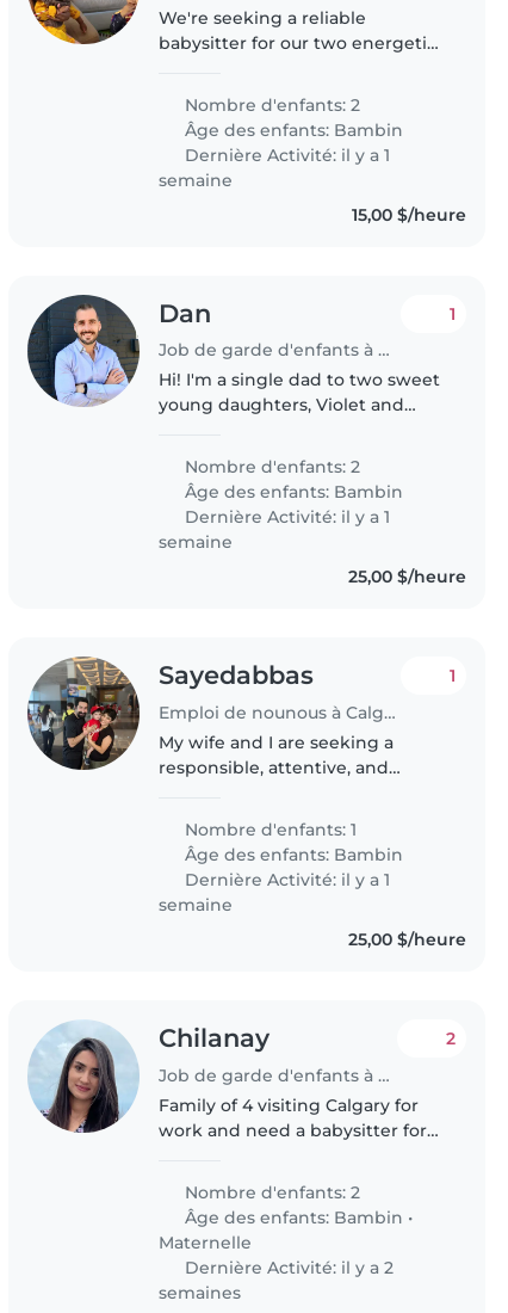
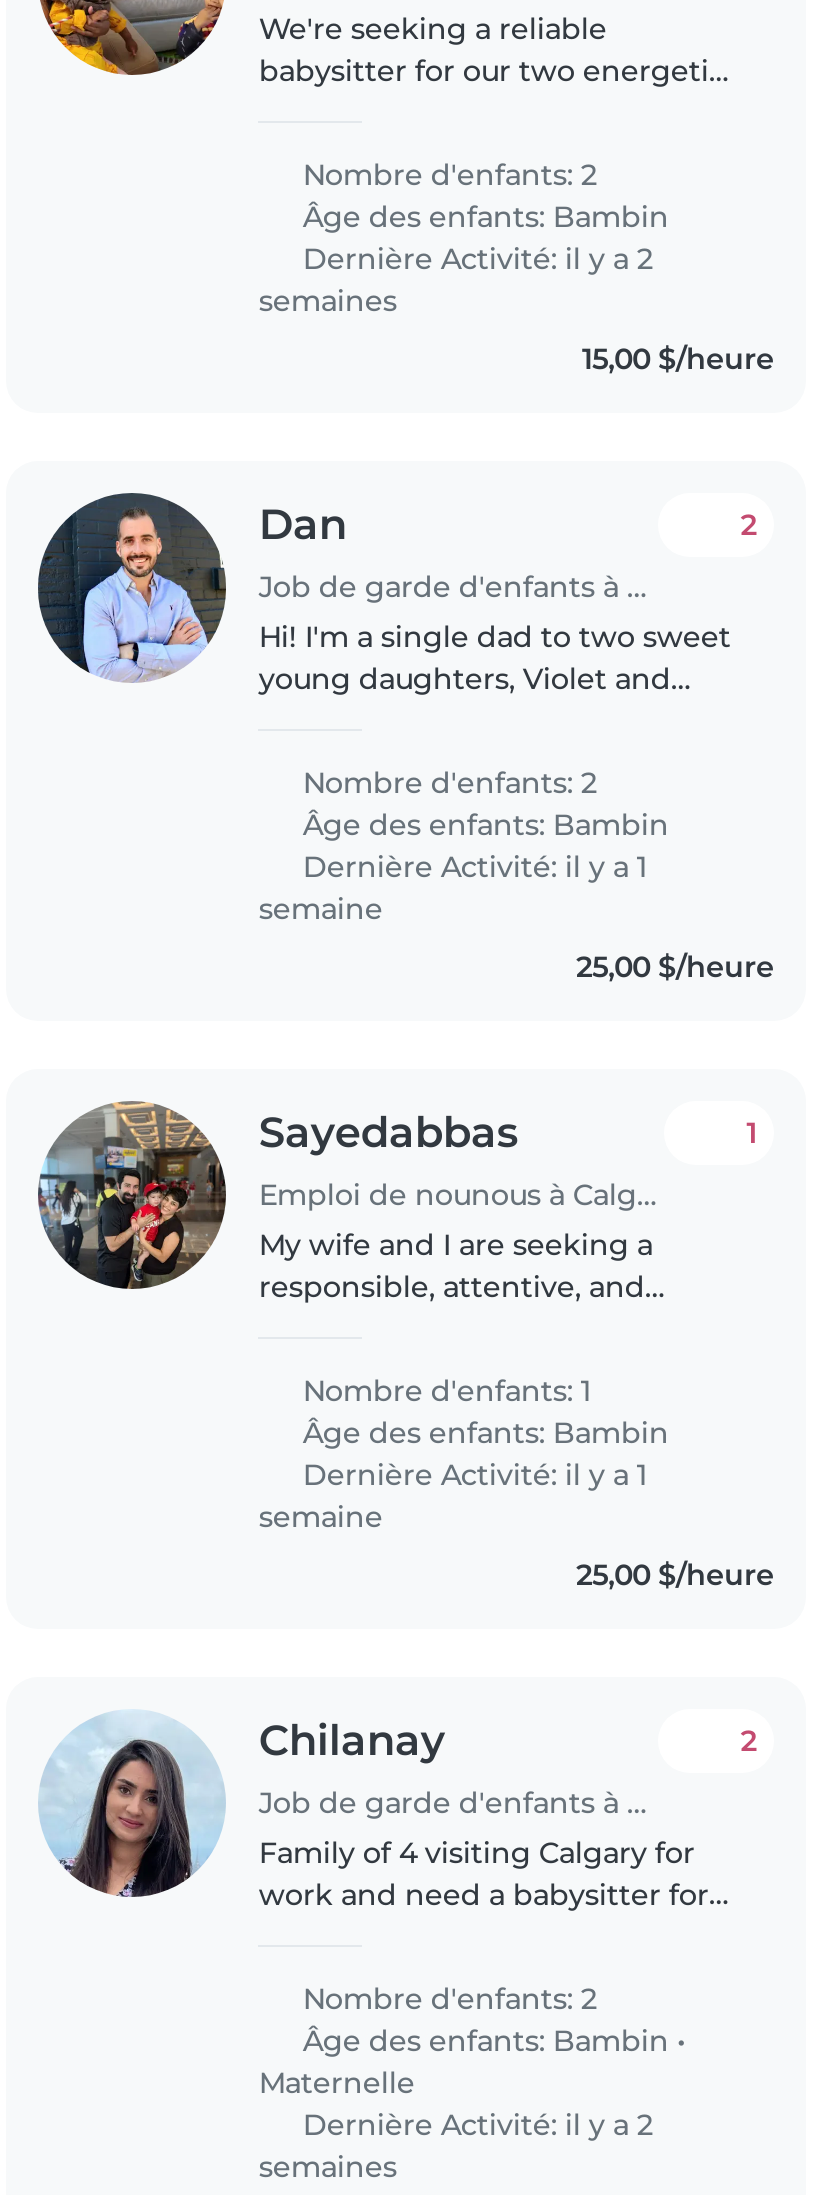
- Dernière Activité: il y a 1
- semaine
+ Dernière Activité: il y a 2
+ semaines

- 1
+ 2
